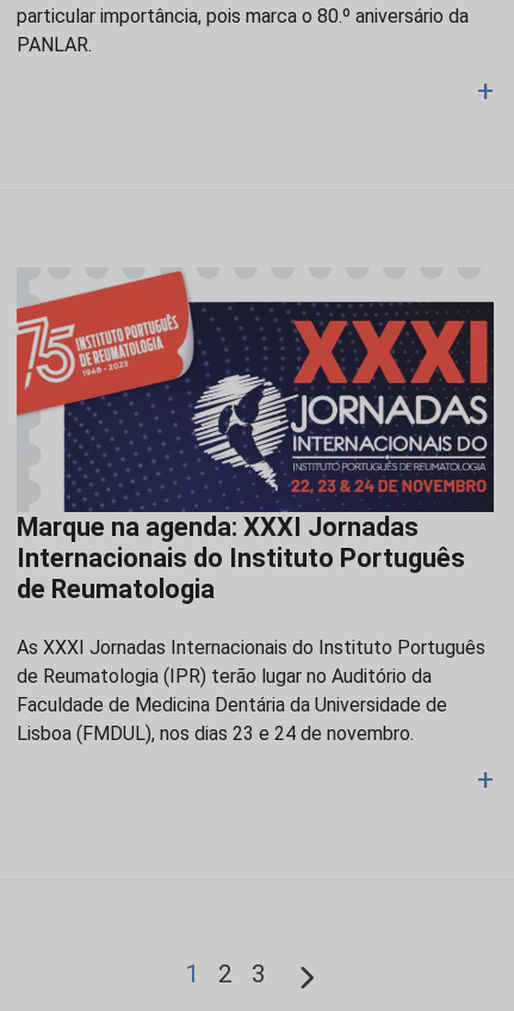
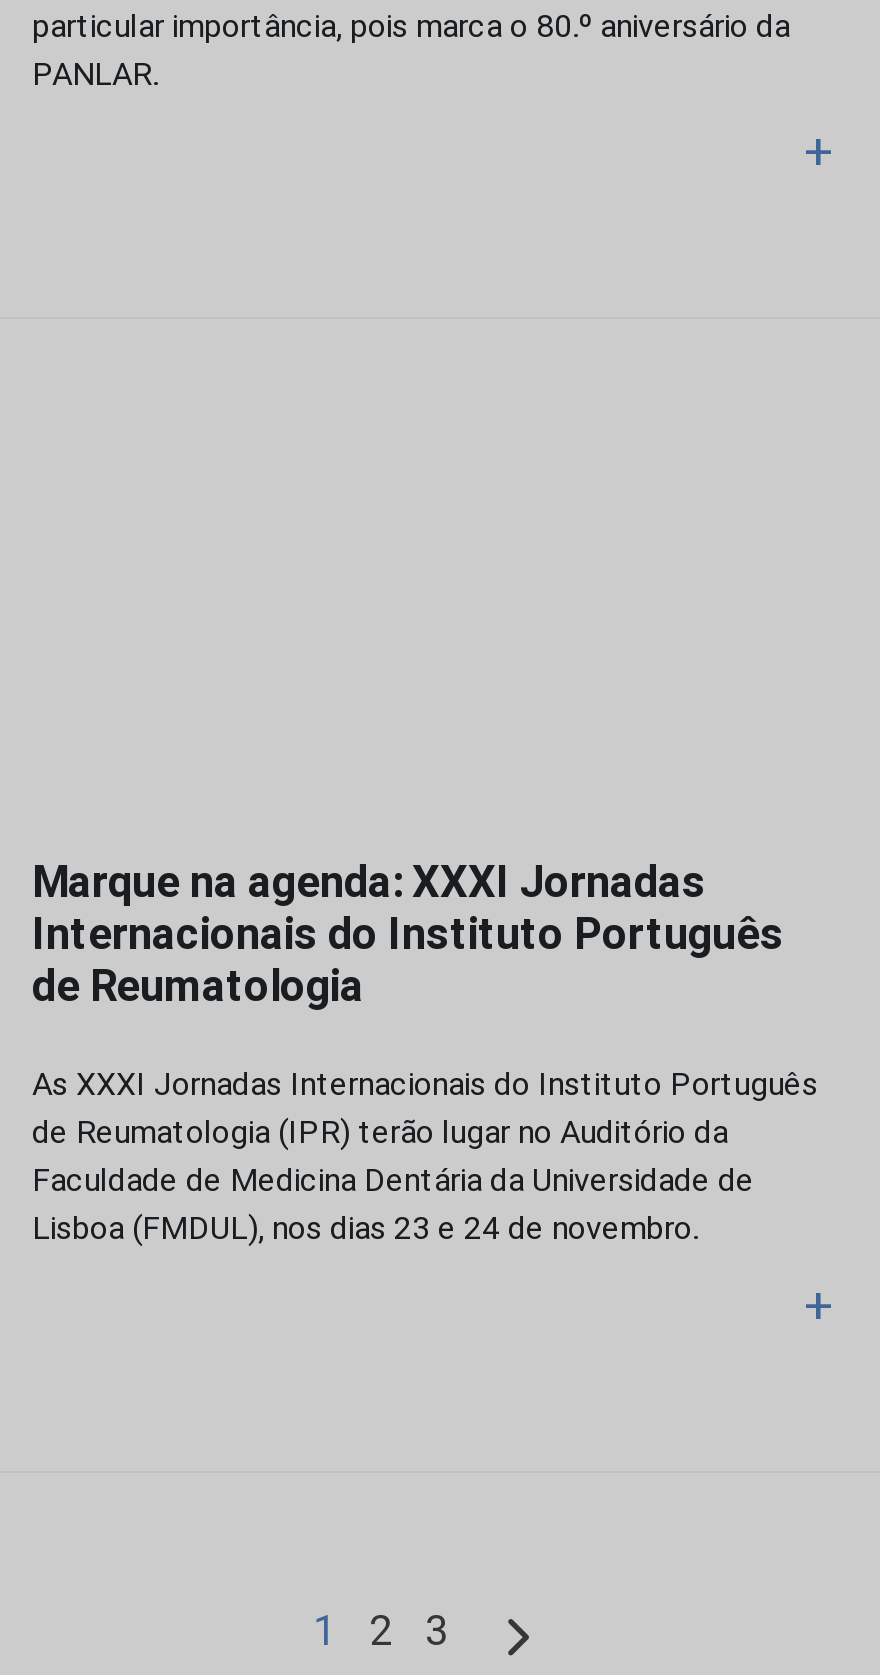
- [image]
